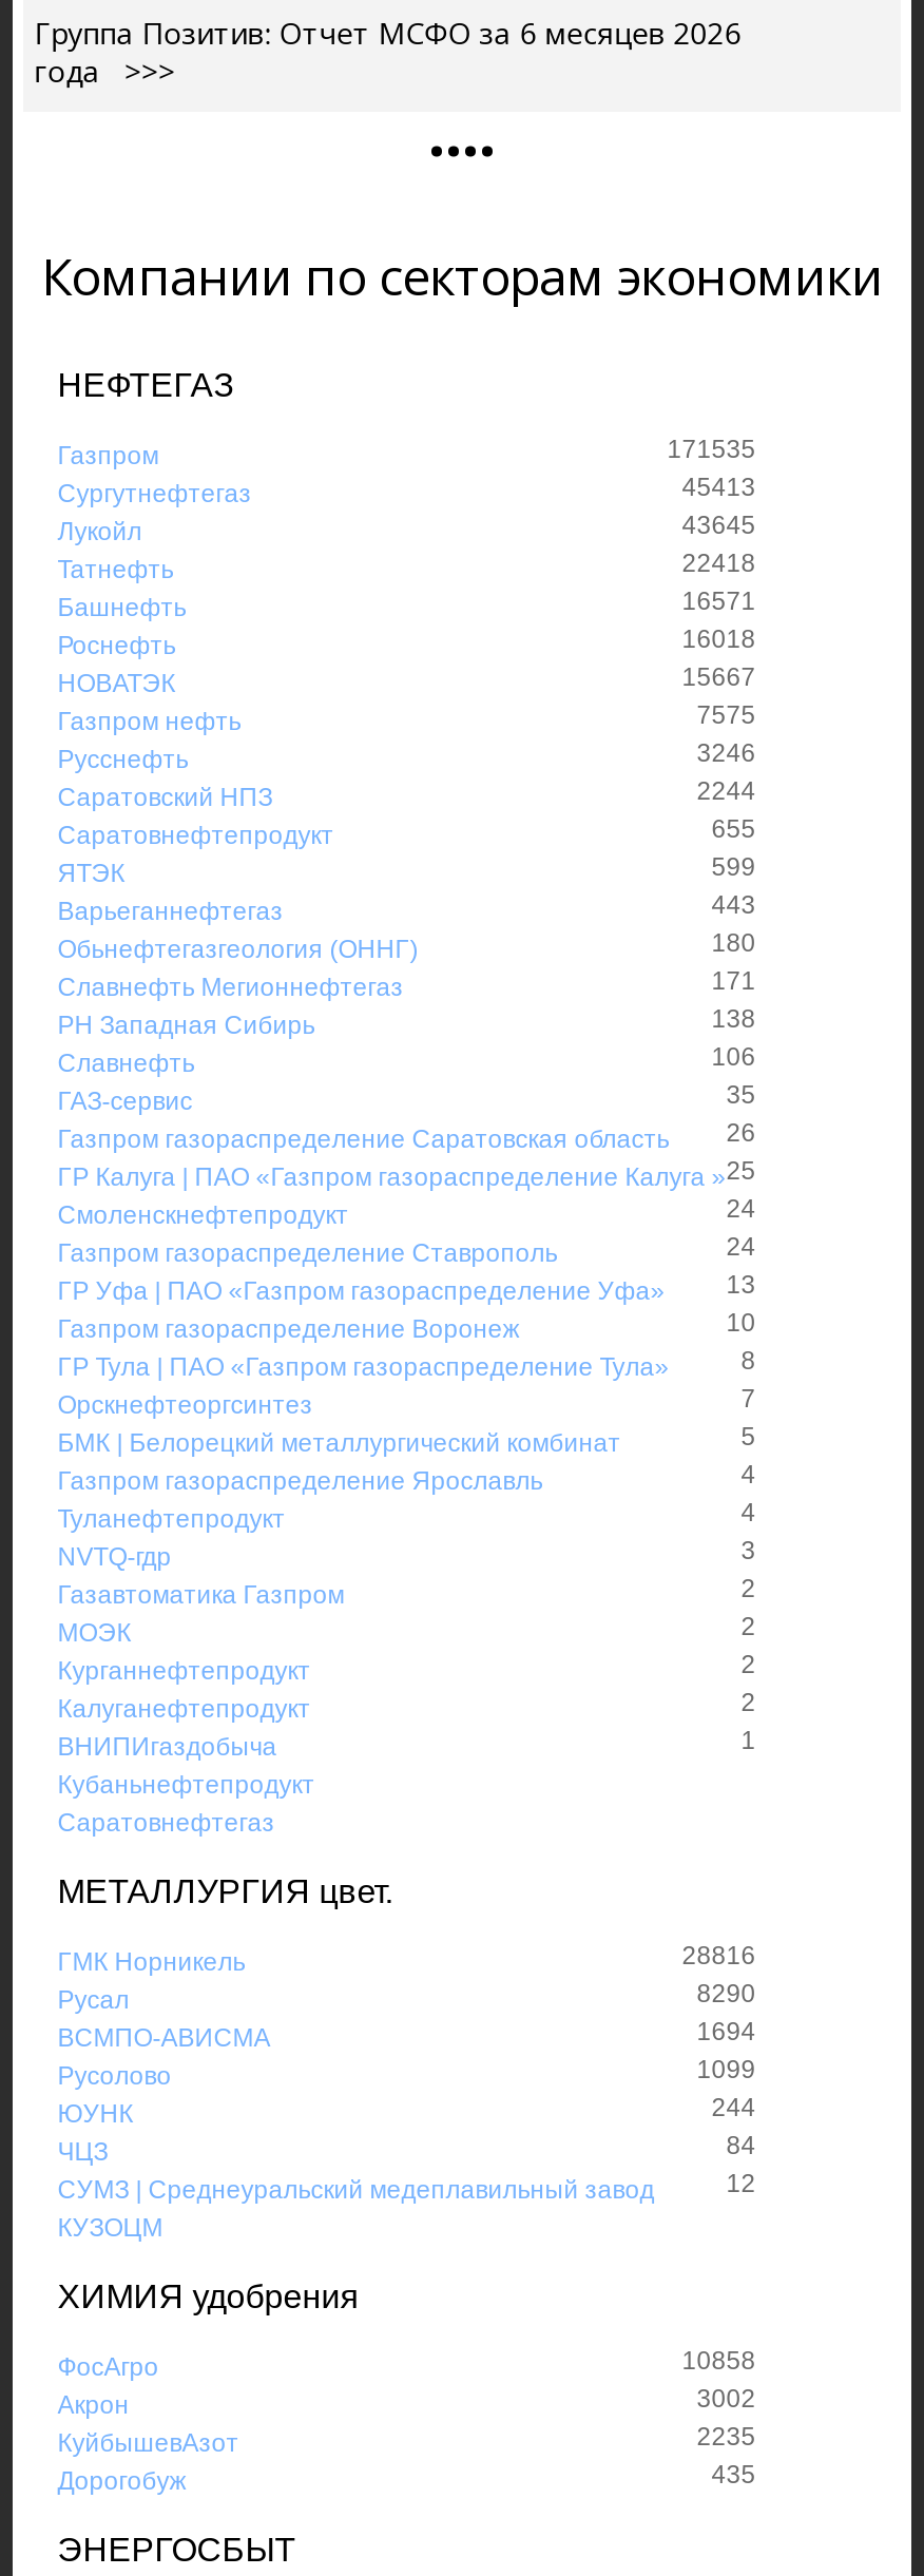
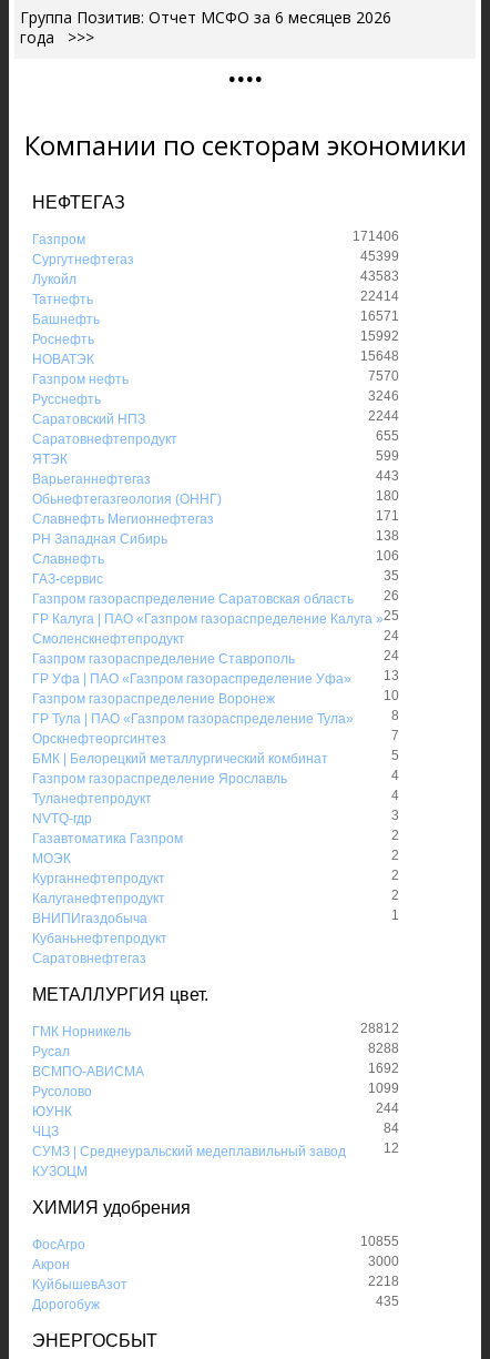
- 171535
+ 171406

- 45413
+ 45399

- 43645
+ 43583

- 22418
+ 22414

- 16018
+ 15992

- 15667
+ 15648

- 7575
+ 7570

- 28816
+ 28812

- 8290
+ 8288

- 1694
+ 1692

- 10858
+ 10855

- 3002
+ 3000

- 2235
+ 2218
